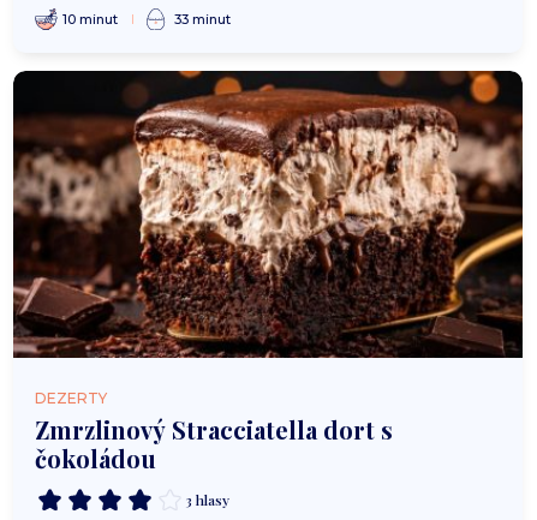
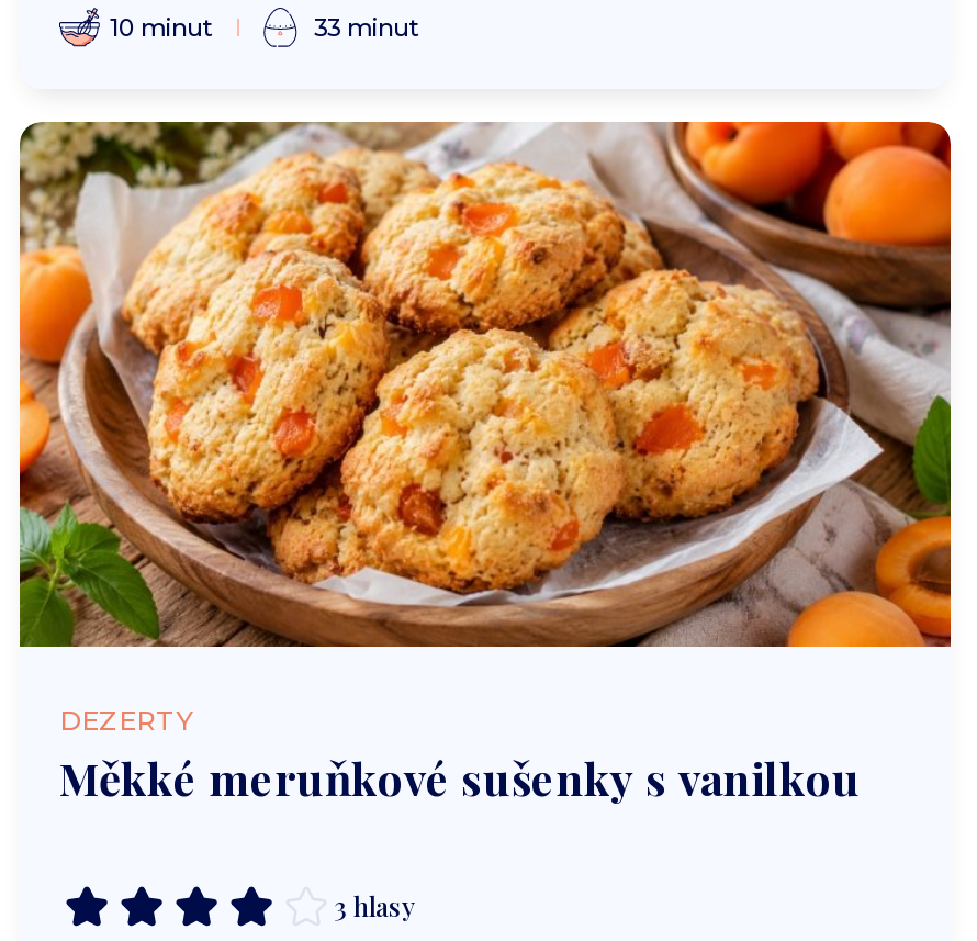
- [image]
+ [image]

- Zmrzlinový Stracciatella dort s
- čokoládou
+ Měkké meruňkové sušenky s vanilkou
